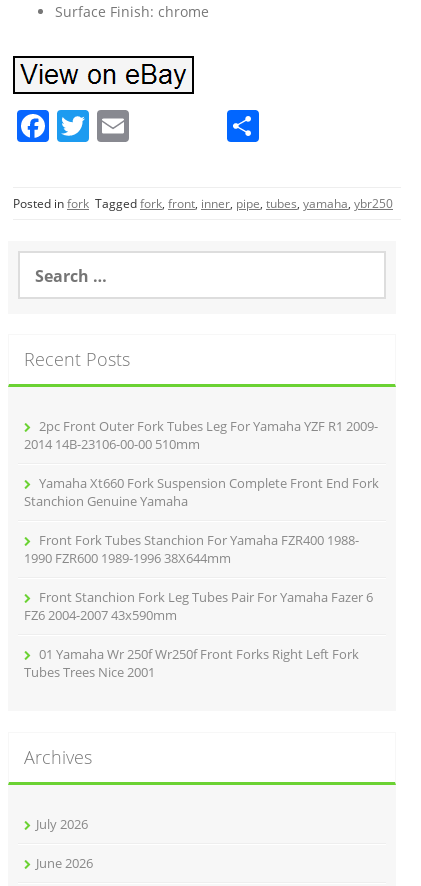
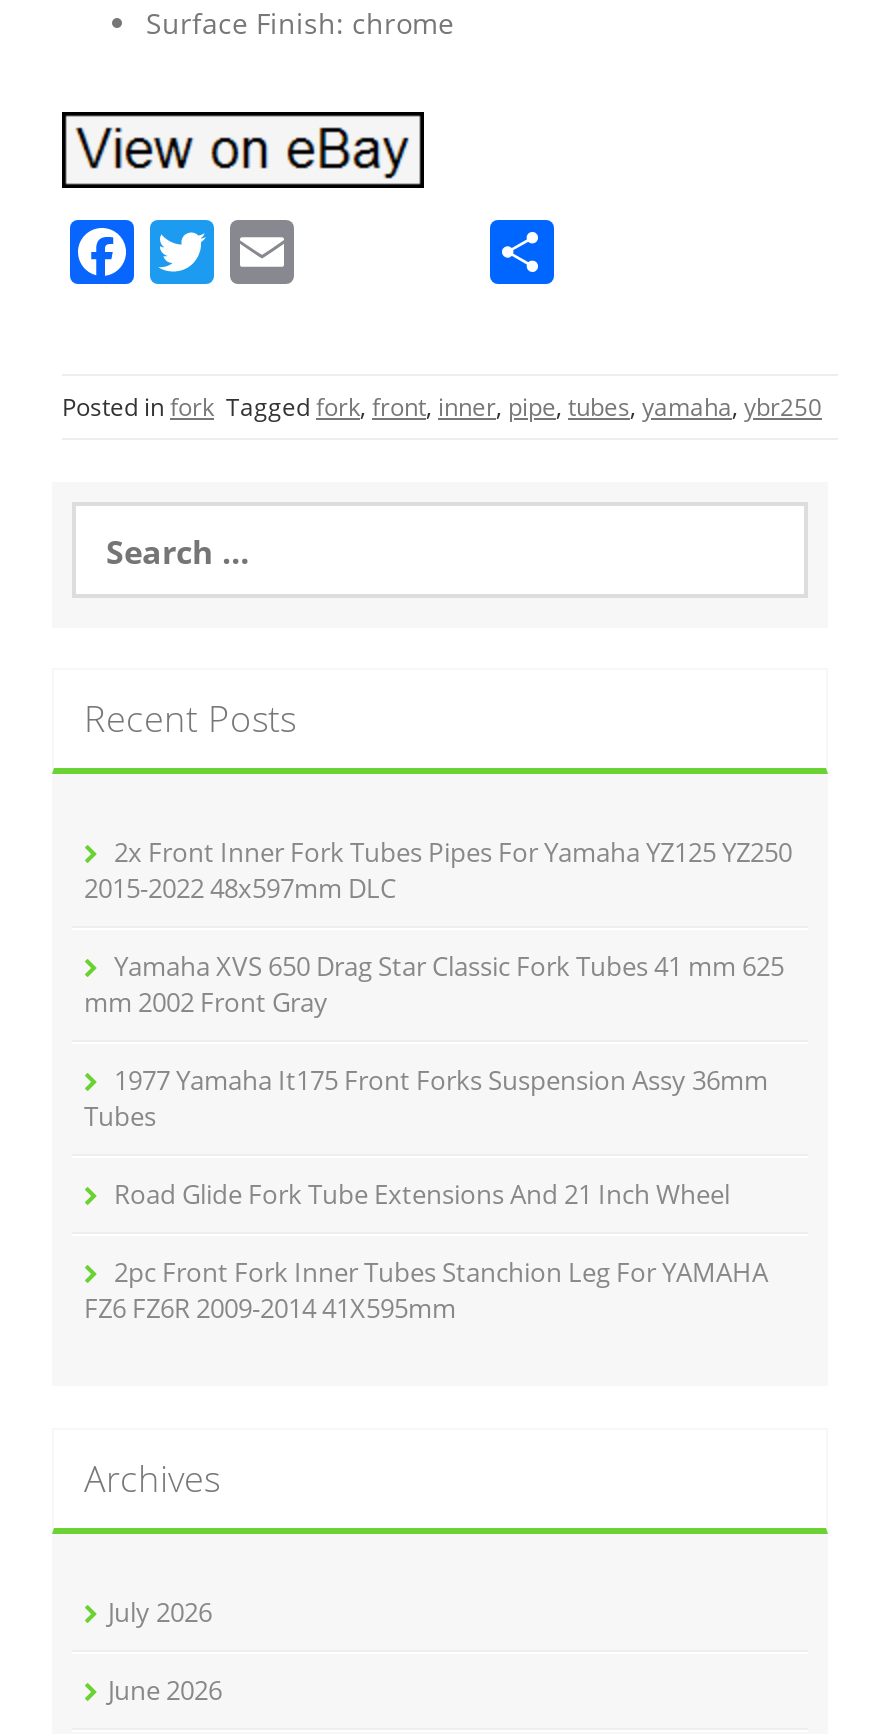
- 2pc Front Outer Fork Tubes Leg For Yamaha YZF R1 2009-
- 2014 14B-23106-00-00 510mm
+ 2x Front Inner Fork Tubes Pipes For Yamaha YZ125 YZ250
+ 2015-2022 48x597mm DLC

- Yamaha Xt660 Fork Suspension Complete Front End Fork
- Stanchion Genuine Yamaha
+ Yamaha XVS 650 Drag Star Classic Fork Tubes 41 mm 625
+ mm 2002 Front Gray

- Front Fork Tubes Stanchion For Yamaha FZR400 1988-
- 1990 FZR600 1989-1996 38X644mm
+ 1977 Yamaha It175 Front Forks Suspension Assy 36mm
+ Tubes

- Front Stanchion Fork Leg Tubes Pair For Yamaha Fazer 6
- FZ6 2004-2007 43x590mm
+ Road Glide Fork Tube Extensions And 21 Inch Wheel

- 01 Yamaha Wr 250f Wr250f Front Forks Right Left Fork
- Tubes Trees Nice 2001
+ 2pc Front Fork Inner Tubes Stanchion Leg For YAMAHA
+ FZ6 FZ6R 2009-2014 41X595mm
